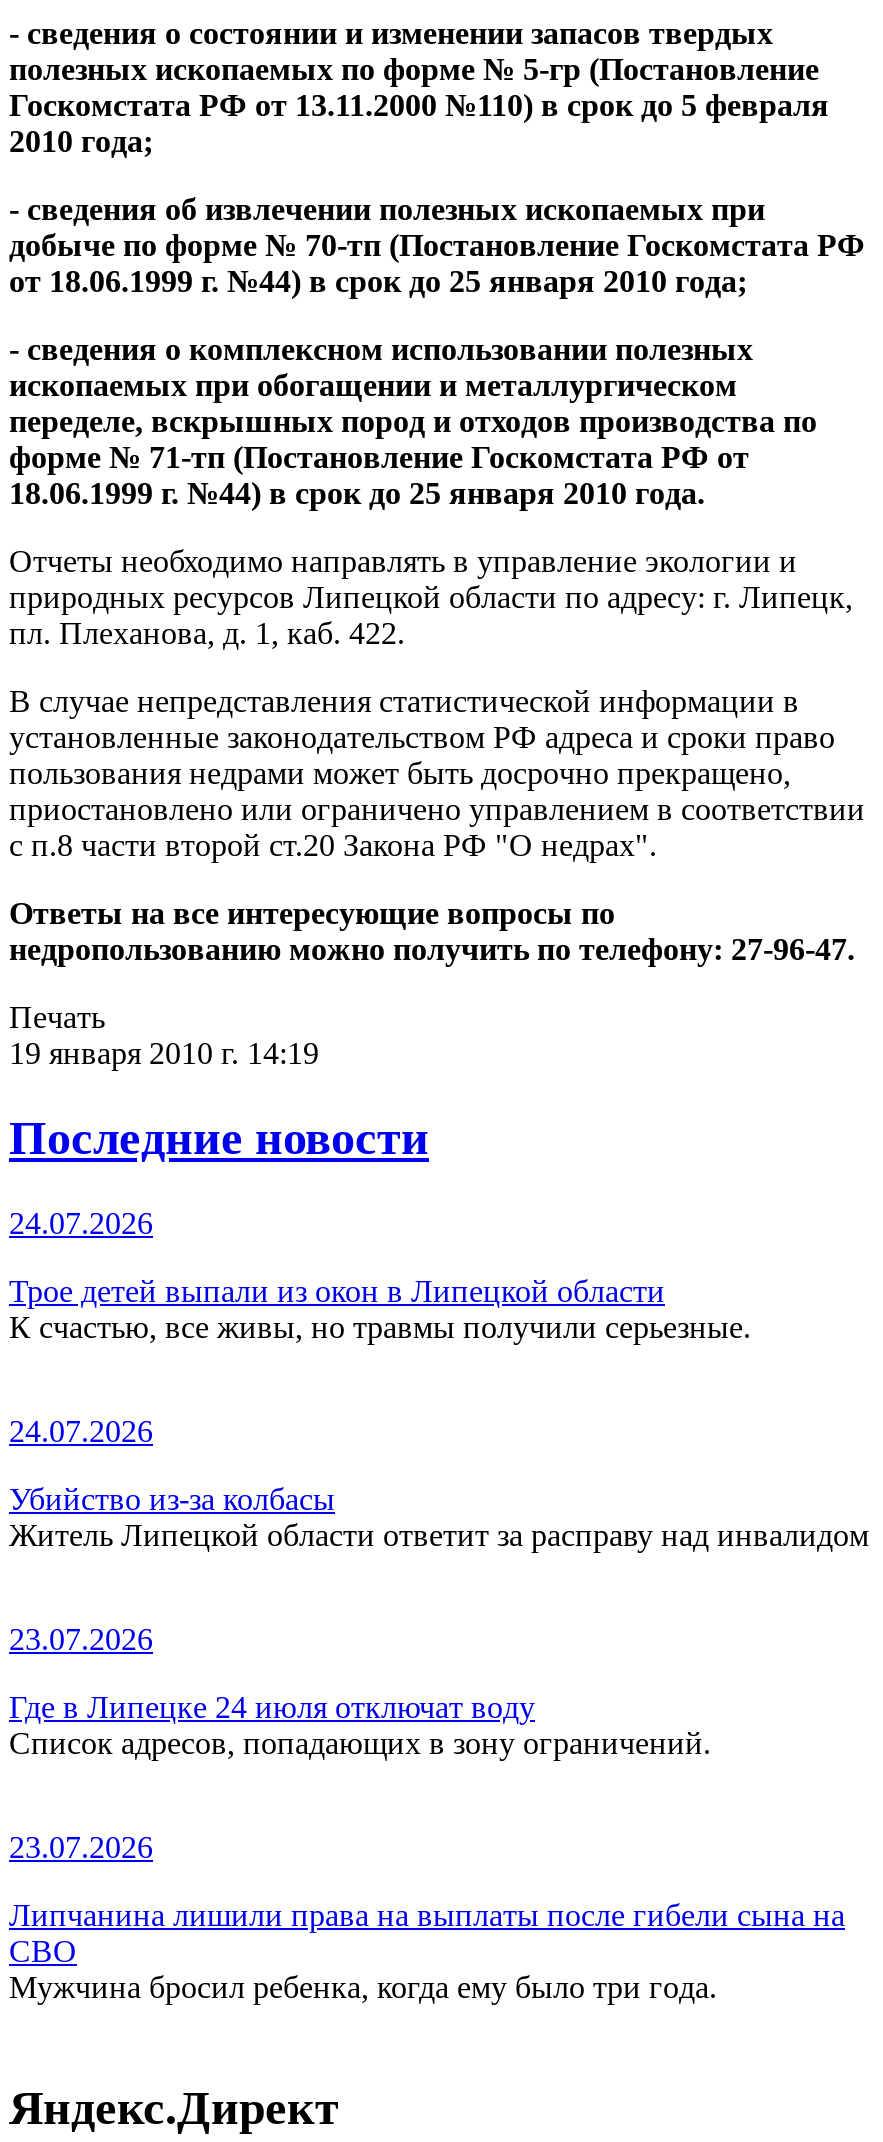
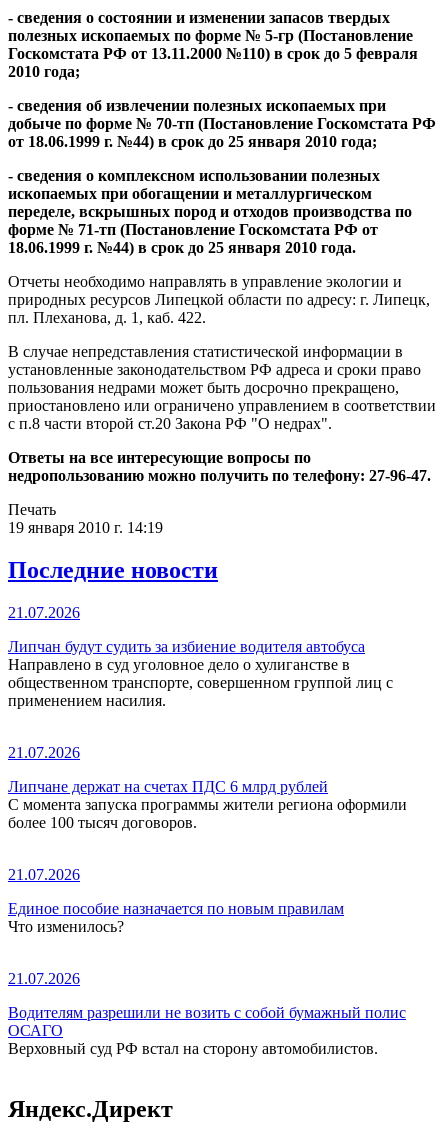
- 24.07.2026
+ 21.07.2026

- Трое детей выпали из окон в Липецкой области
- К счастью, все живы, но травмы получили серьезные.
+ Липчан будут судить за избиение водителя автобуса
+ Направлено в суд уголовное дело о хулиганстве в
+ общественном транспорте, совершенном группой лиц с
+ применением насилия.

- 24.07.2026
+ 21.07.2026

- Убийство из-за колбасы
- Житель Липецкой области ответит за расправу над инвалидом
+ Липчане держат на счетах ПДС 6 млрд рублей
+ С момента запуска программы жители региона оформили
+ более 100 тысяч договоров.

- 23.07.2026
+ 21.07.2026

- Где в Липецке 24 июля отключат воду
- Список адресов, попадающих в зону ограничений.
+ Единое пособие назначается по новым правилам
+ Что изменилось?

- 23.07.2026
+ 21.07.2026

- Липчанина лишили права на выплаты после гибели сына на
- СВО
- Мужчина бросил ребенка, когда ему было три года.
+ Водителям разрешили не возить с собой бумажный полис
+ ОСАГО
+ Верховный суд РФ встал на сторону автомобилистов.
